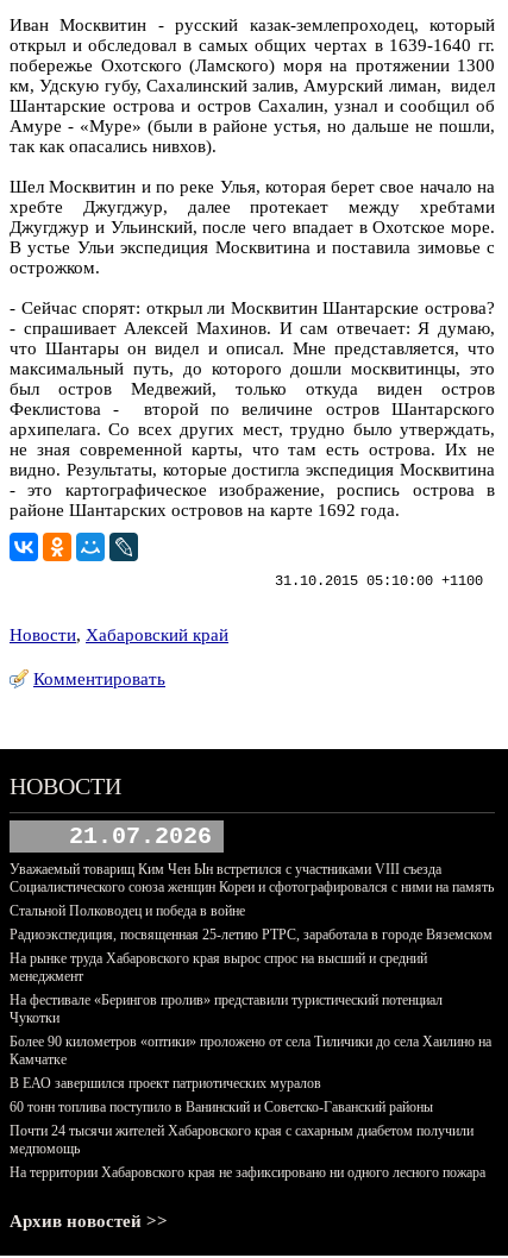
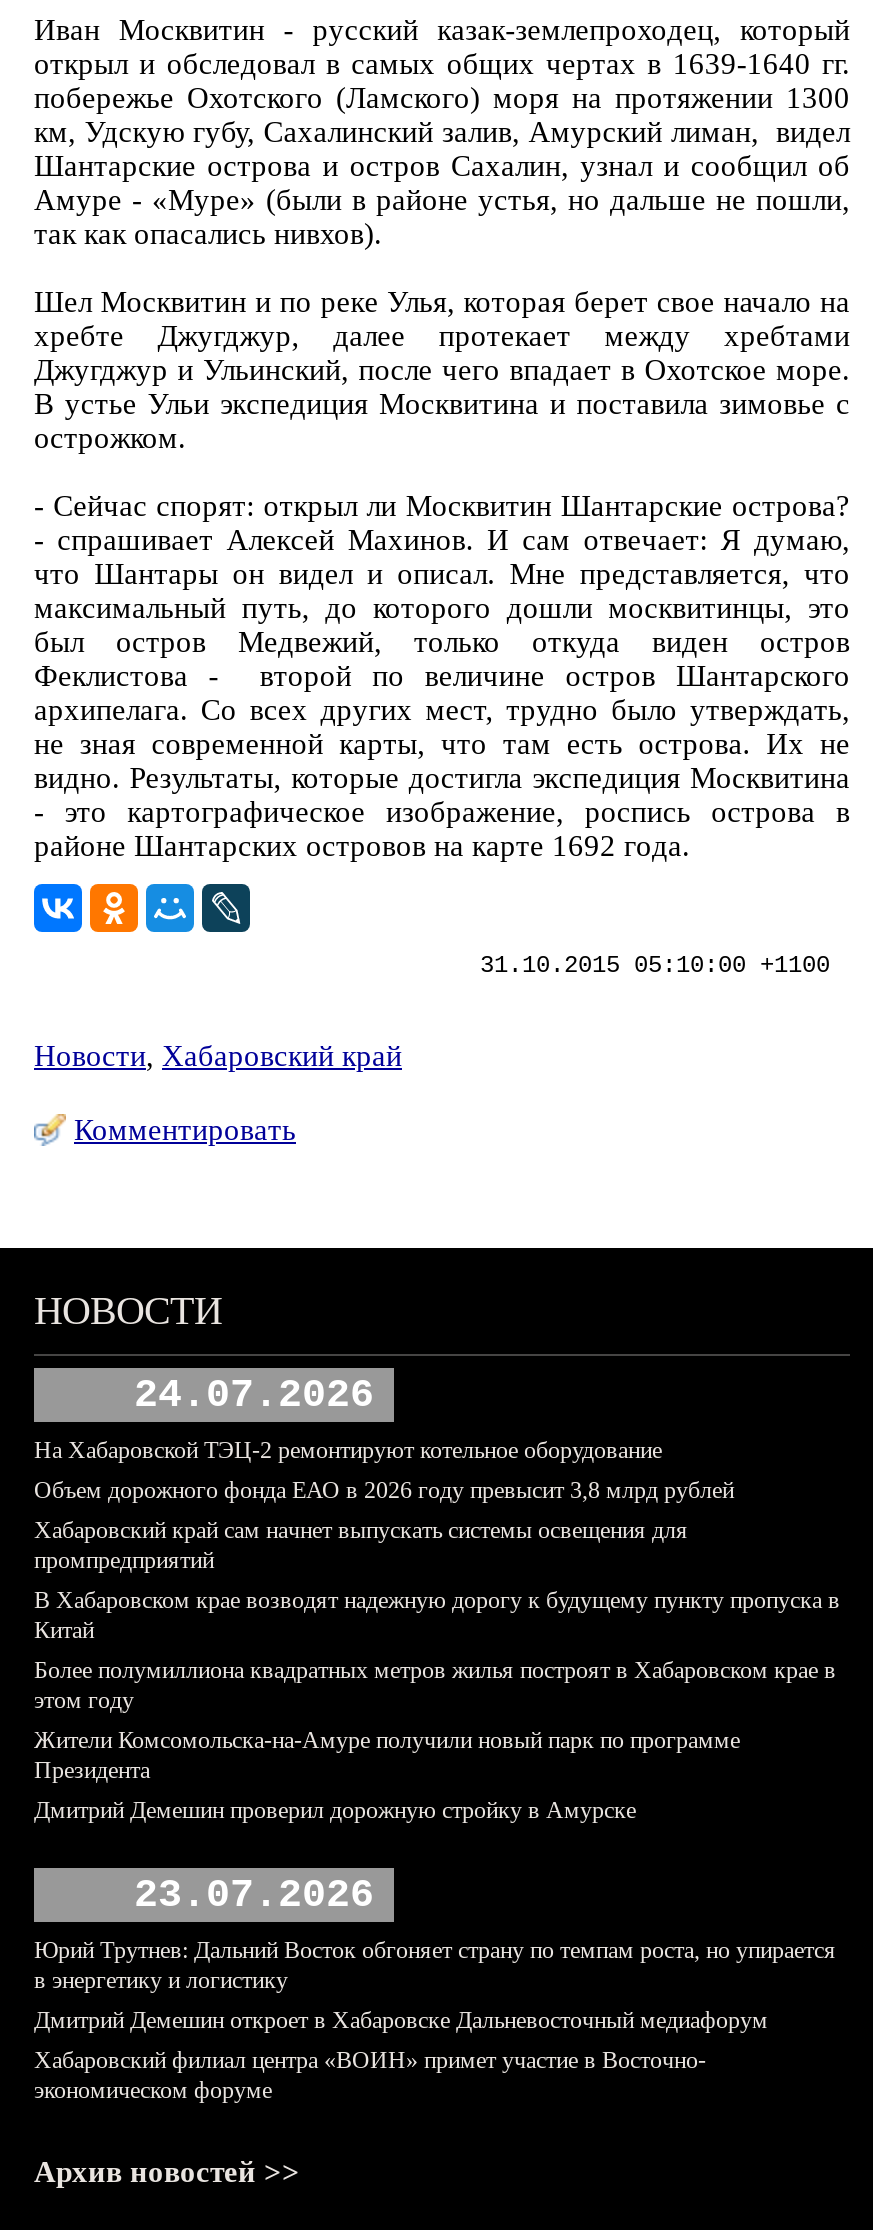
- 21.07.2026
- Уважаемый товарищ Ким Чен Ын встретился с участниками VIII съезда
- Социалистического союза женщин Кореи и сфотографировался с ними на память
- Стальной Полководец и победа в войне
- Радиоэкспедиция, посвященная 25-летию РТРС, заработала в городе Вяземском
- На рынке труда Хабаровского края вырос спрос на высший и средний
- менеджмент
- На фестивале «Берингов пролив» представили туристический потенциал
- Чукотки
- Более 90 километров «оптики» проложено от села Тиличики до села Хаилино на
- Камчатке
- В ЕАО завершился проект патриотических муралов
- 60 тонн топлива поступило в Ванинский и Советско-Гаванский районы
- Почти 24 тысячи жителей Хабаровского края с сахарным диабетом получили
- медпомощь
- На территории Хабаровского края не зафиксировано ни одного лесного пожара
+ 24.07.2026
+ На Хабаровской ТЭЦ-2 ремонтируют котельное оборудование
+ Объем дорожного фонда ЕАО в 2026 году превысит 3,8 млрд рублей
+ Хабаровский край сам начнет выпускать системы освещения для
+ промпредприятий
+ В Хабаровском крае возводят надежную дорогу к будущему пункту пропуска в
+ Китай
+ Более полумиллиона квадратных метров жилья построят в Хабаровском крае в
+ этом году
+ Жители Комсомольска-на-Амуре получили новый парк по программе
+ Президента
+ Дмитрий Демешин проверил дорожную стройку в Амурске
+ 23.07.2026
+ Юрий Трутнев: Дальний Восток обгоняет страну по темпам роста, но упирается
+ в энергетику и логистику
+ Дмитрий Демешин откроет в Хабаровске Дальневосточный медиафорум
+ Хабаровский филиал центра «ВОИН» примет участие в Восточно-
+ экономическом форуме
